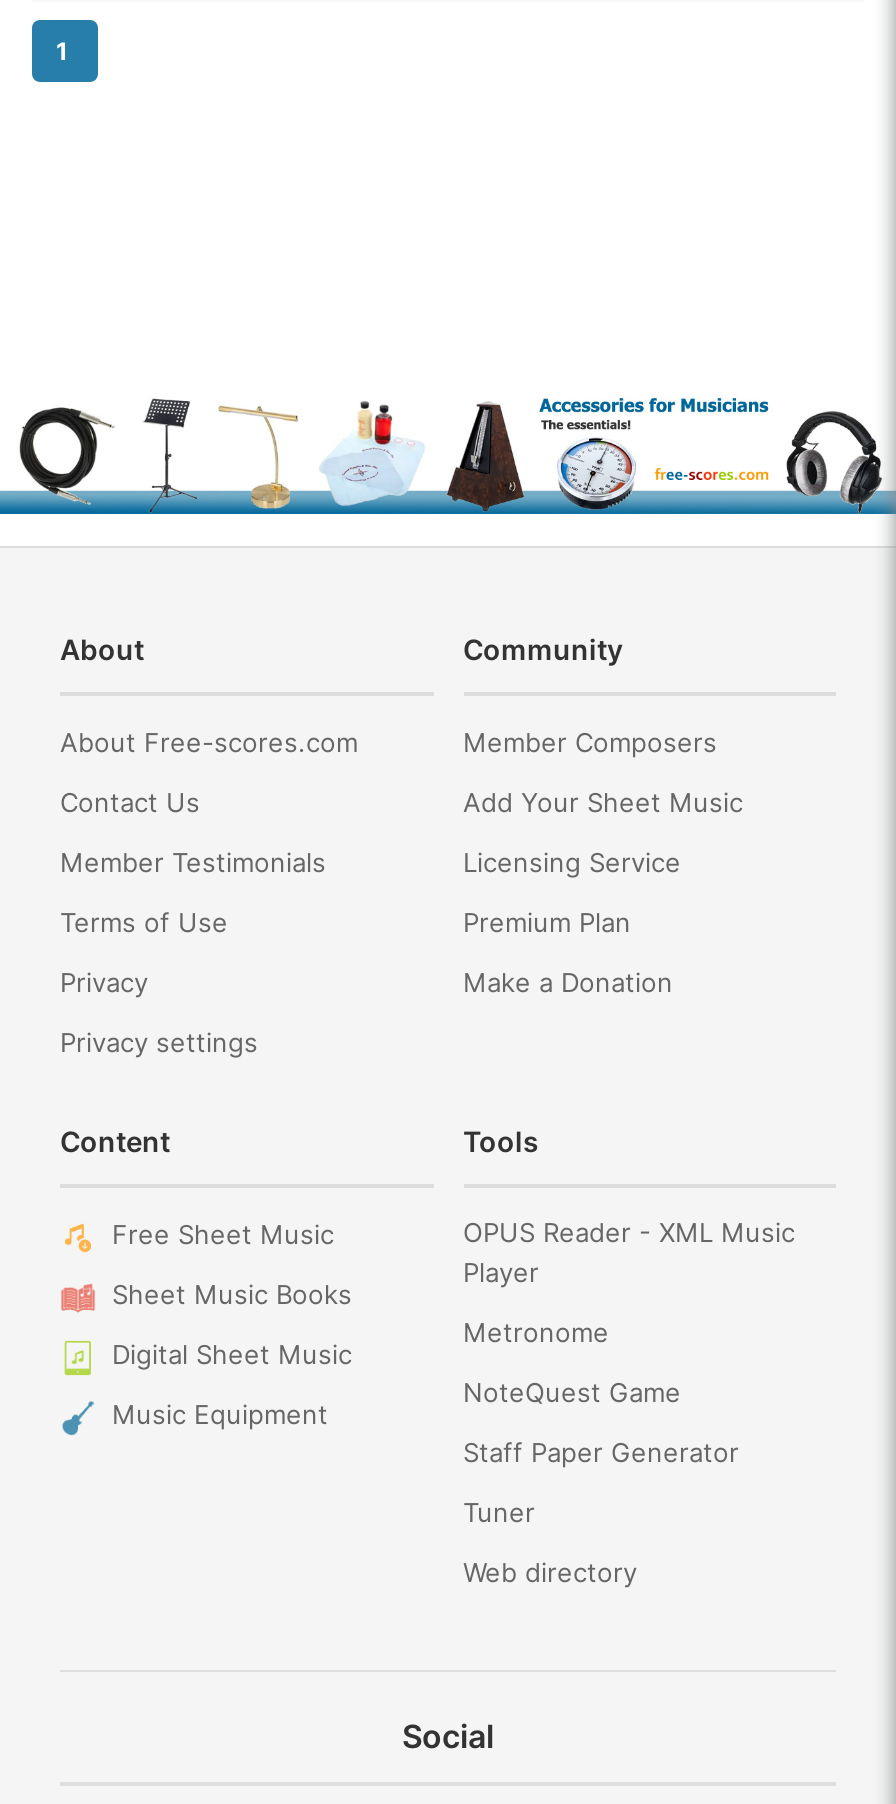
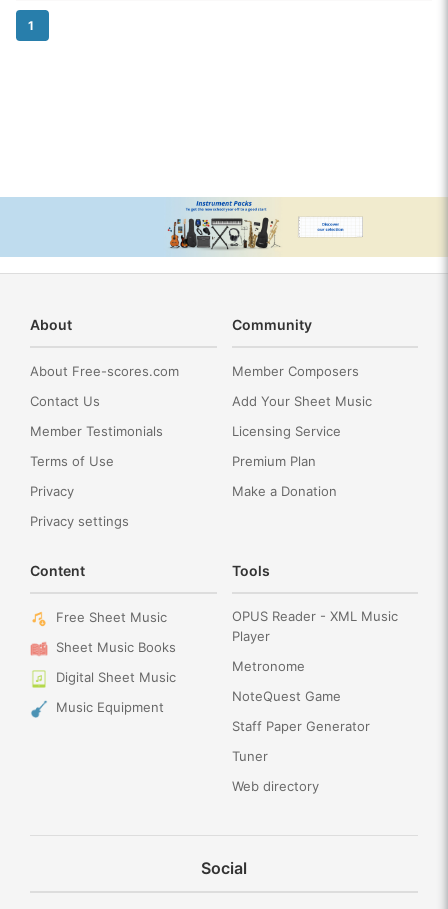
- [image]
+ [image]
